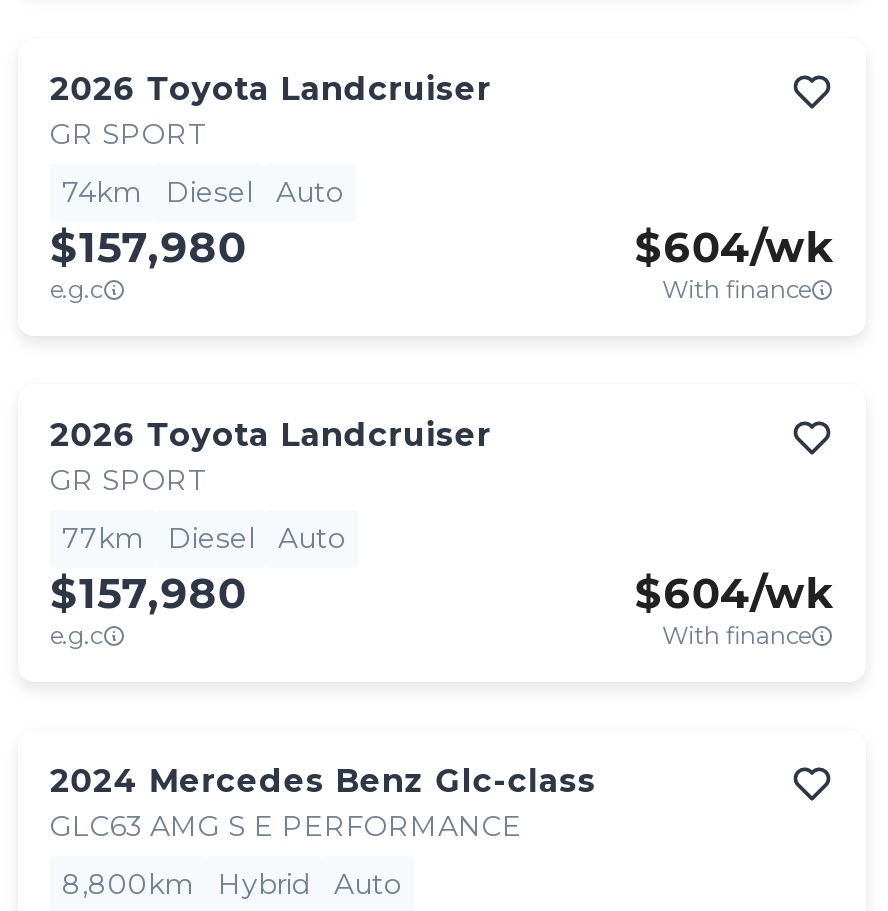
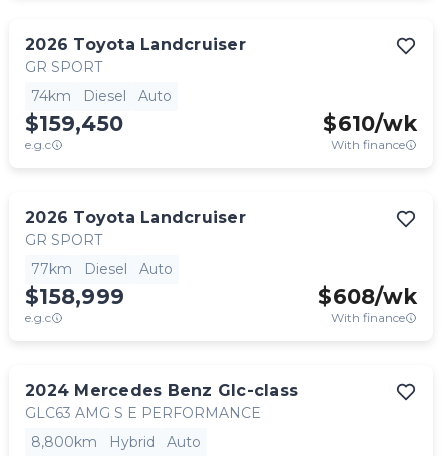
- $157,980
+ $159,450

- $604/wk
+ $610/wk

- $157,980
+ $158,999

- $604/wk
+ $608/wk
